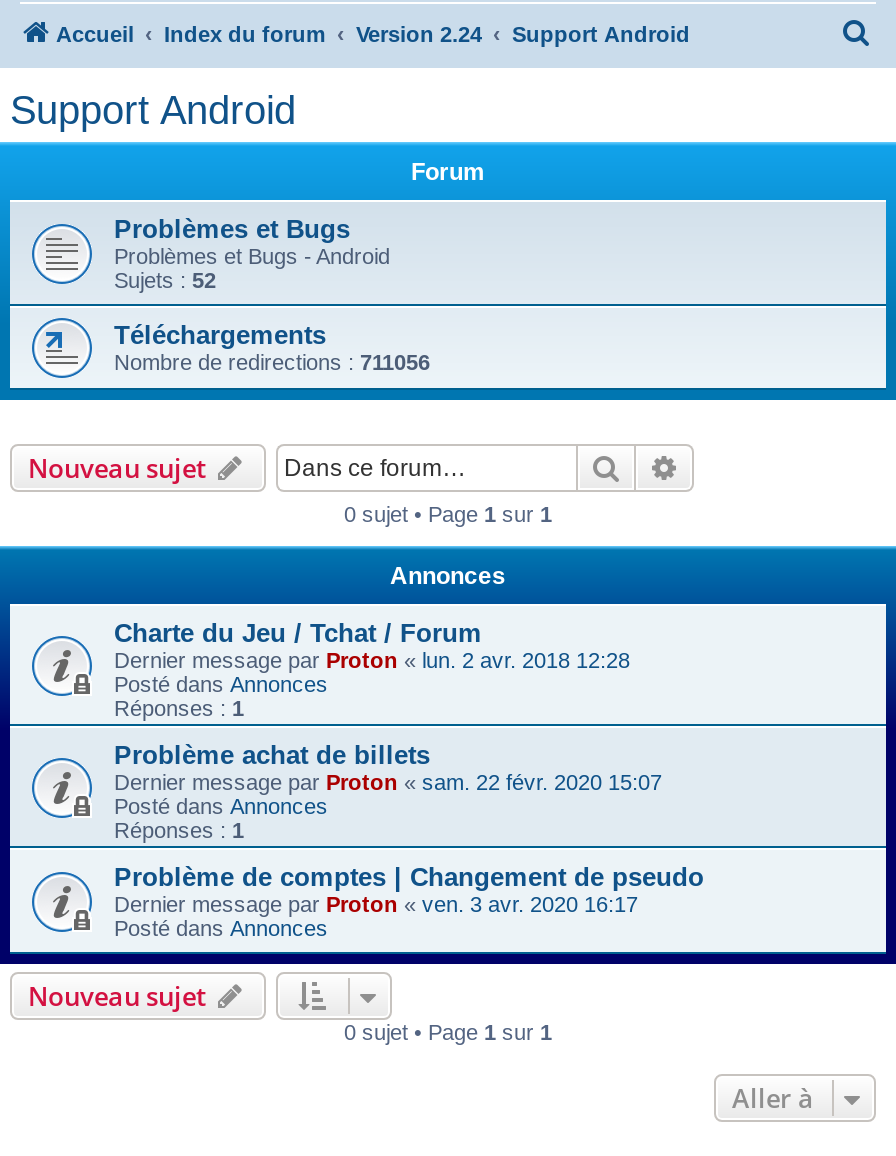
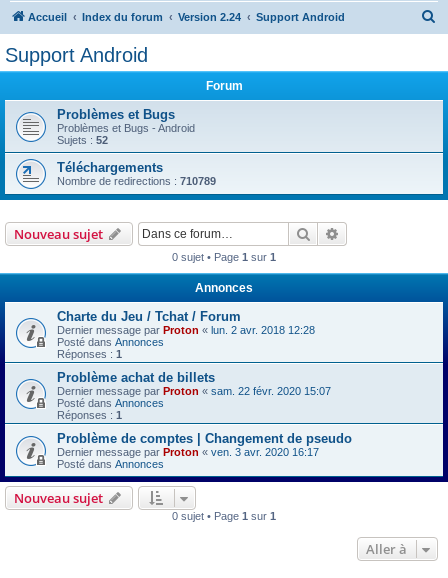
- Nombre de redirections : 711056
+ Nombre de redirections : 710789
